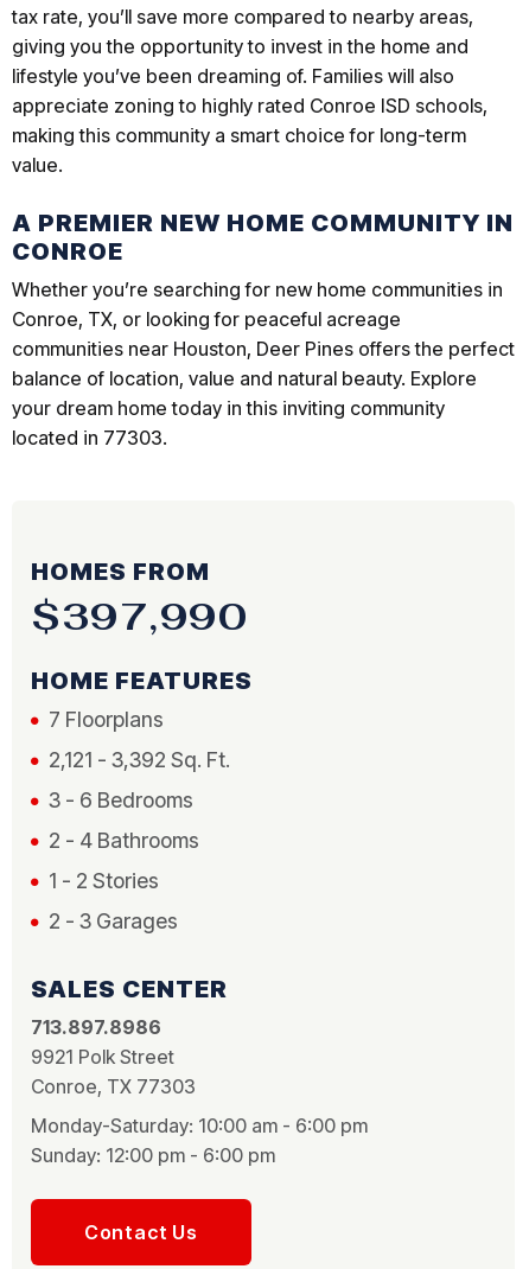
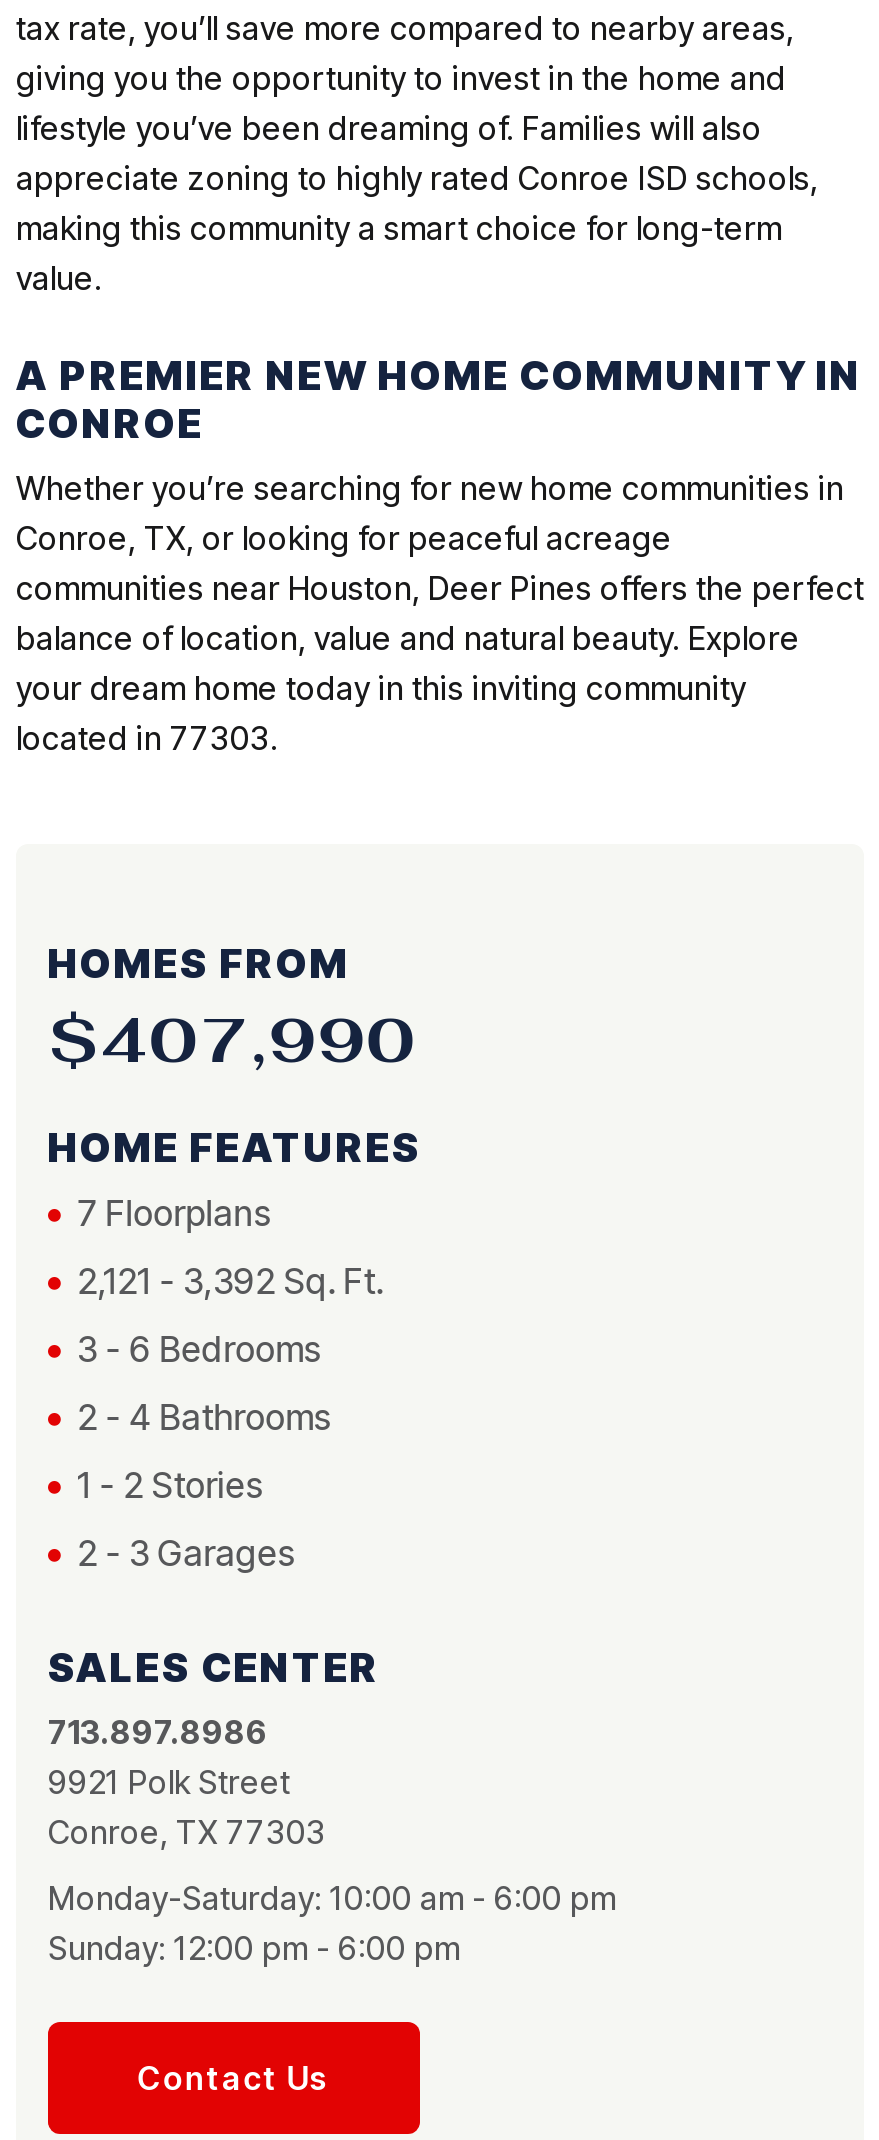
- $397,990
+ $407,990
